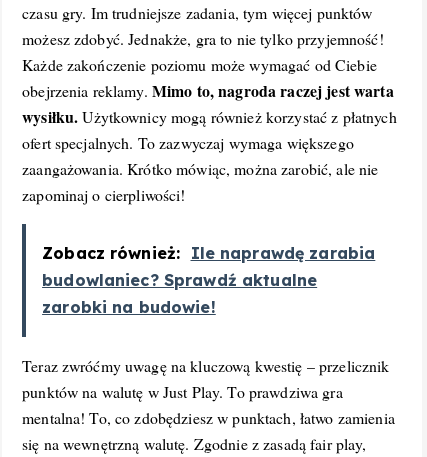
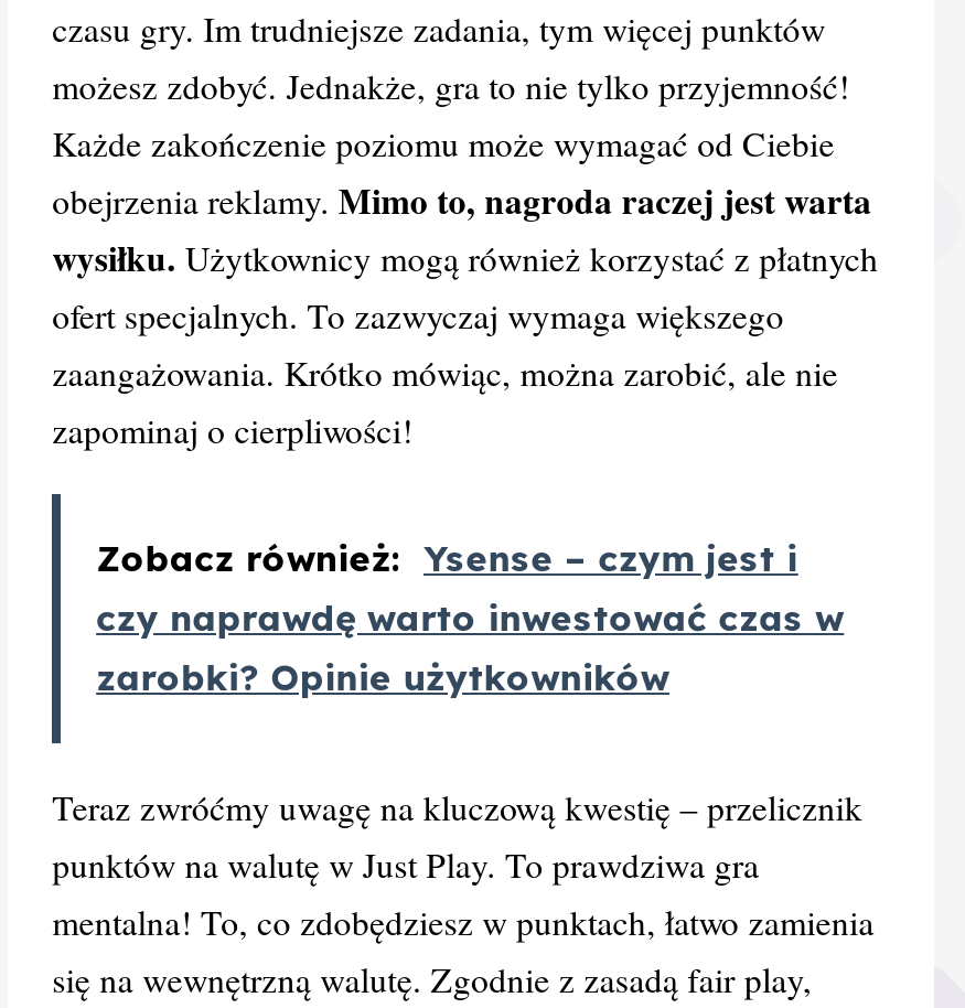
- Zobacz również: Ile naprawdę zarabia
- budowlaniec? Sprawdź aktualne
- zarobki na budowie!
+ Zobacz również: Ysense – czym jest i
+ czy naprawdę warto inwestować czas w
+ zarobki? Opinie użytkowników
